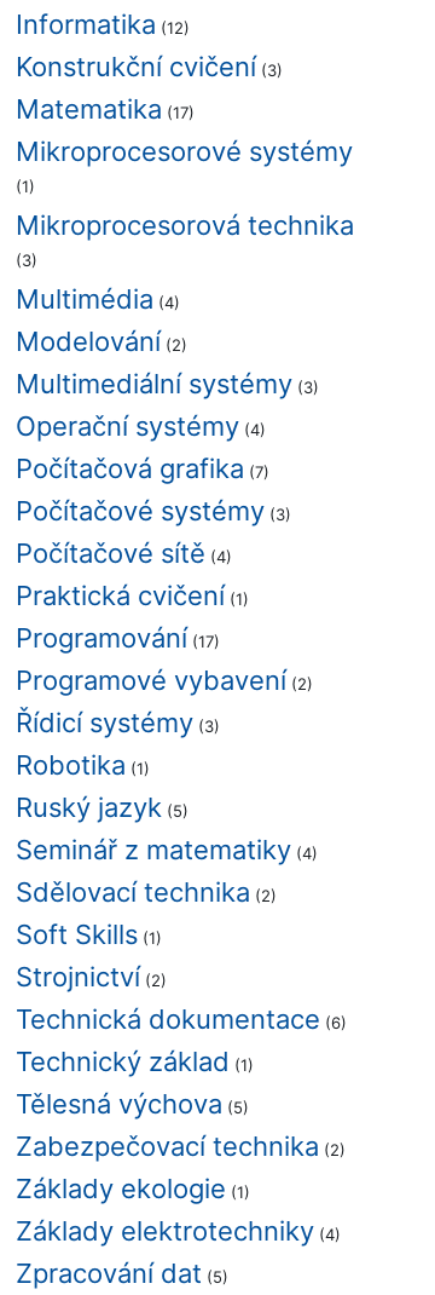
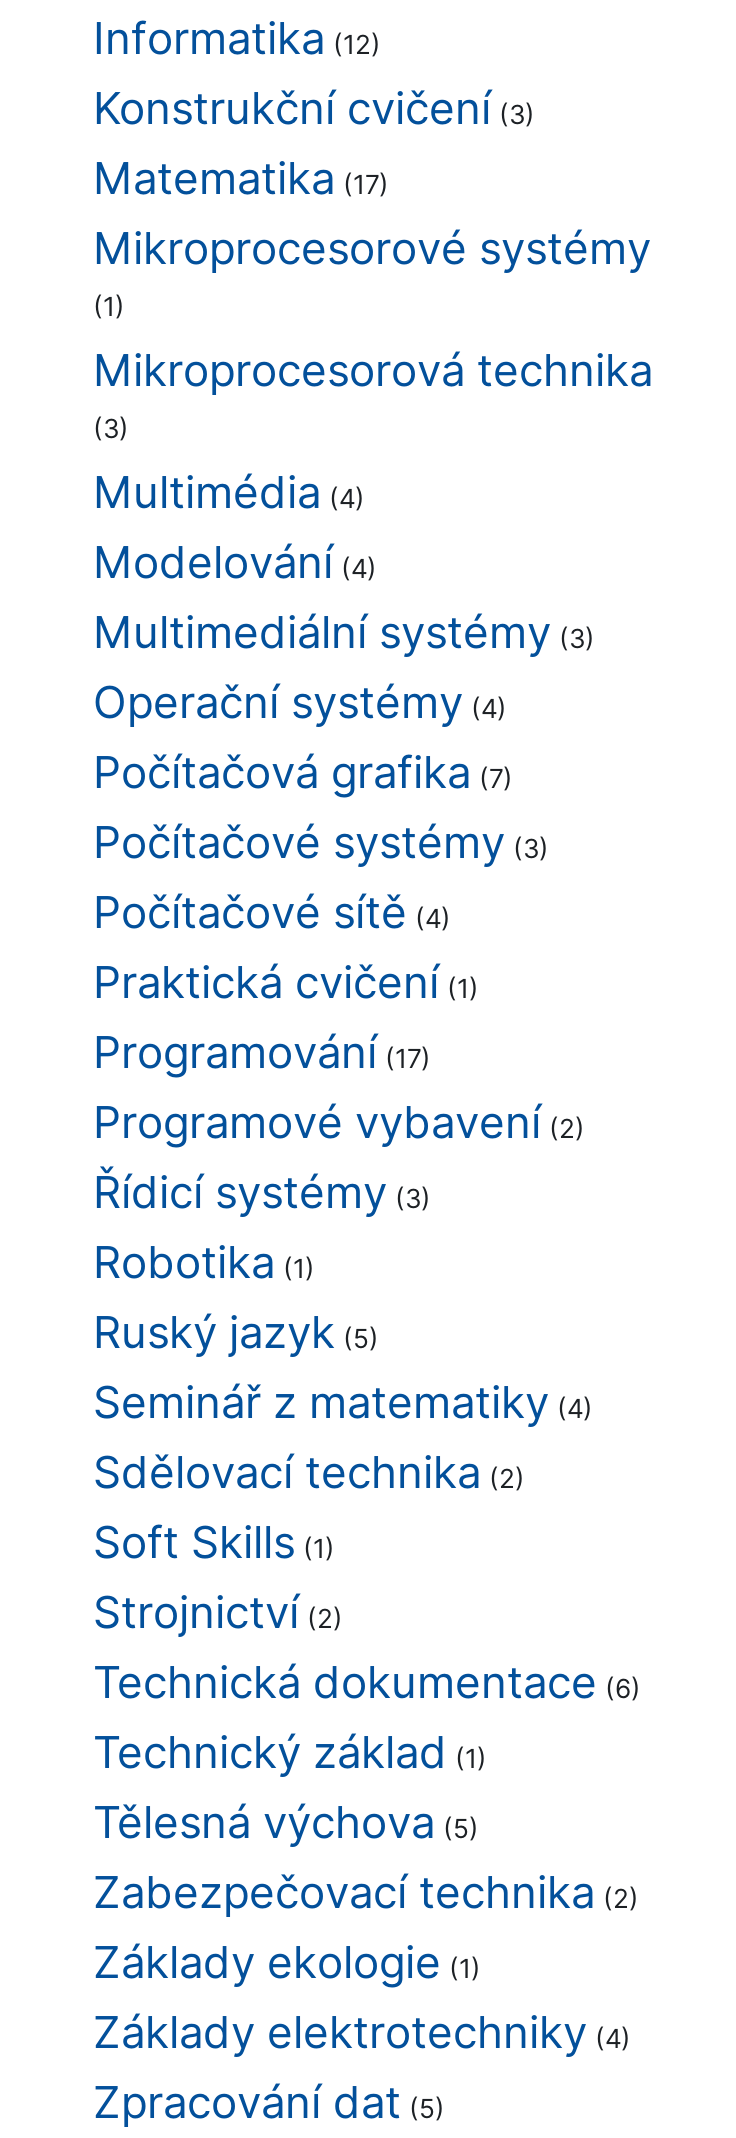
- Modelování (2)
+ Modelování (4)
